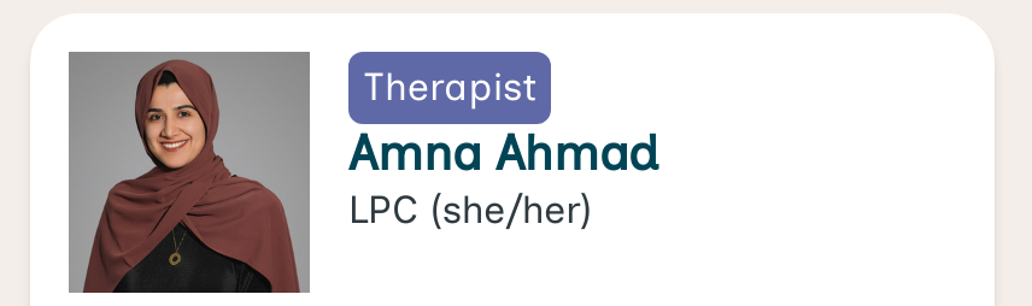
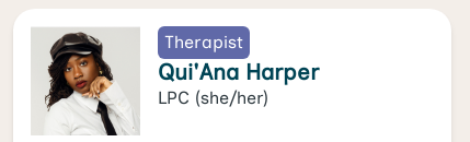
- [image]
- Amna Ahmad
+ [image]
+ Qui'Ana Harper
